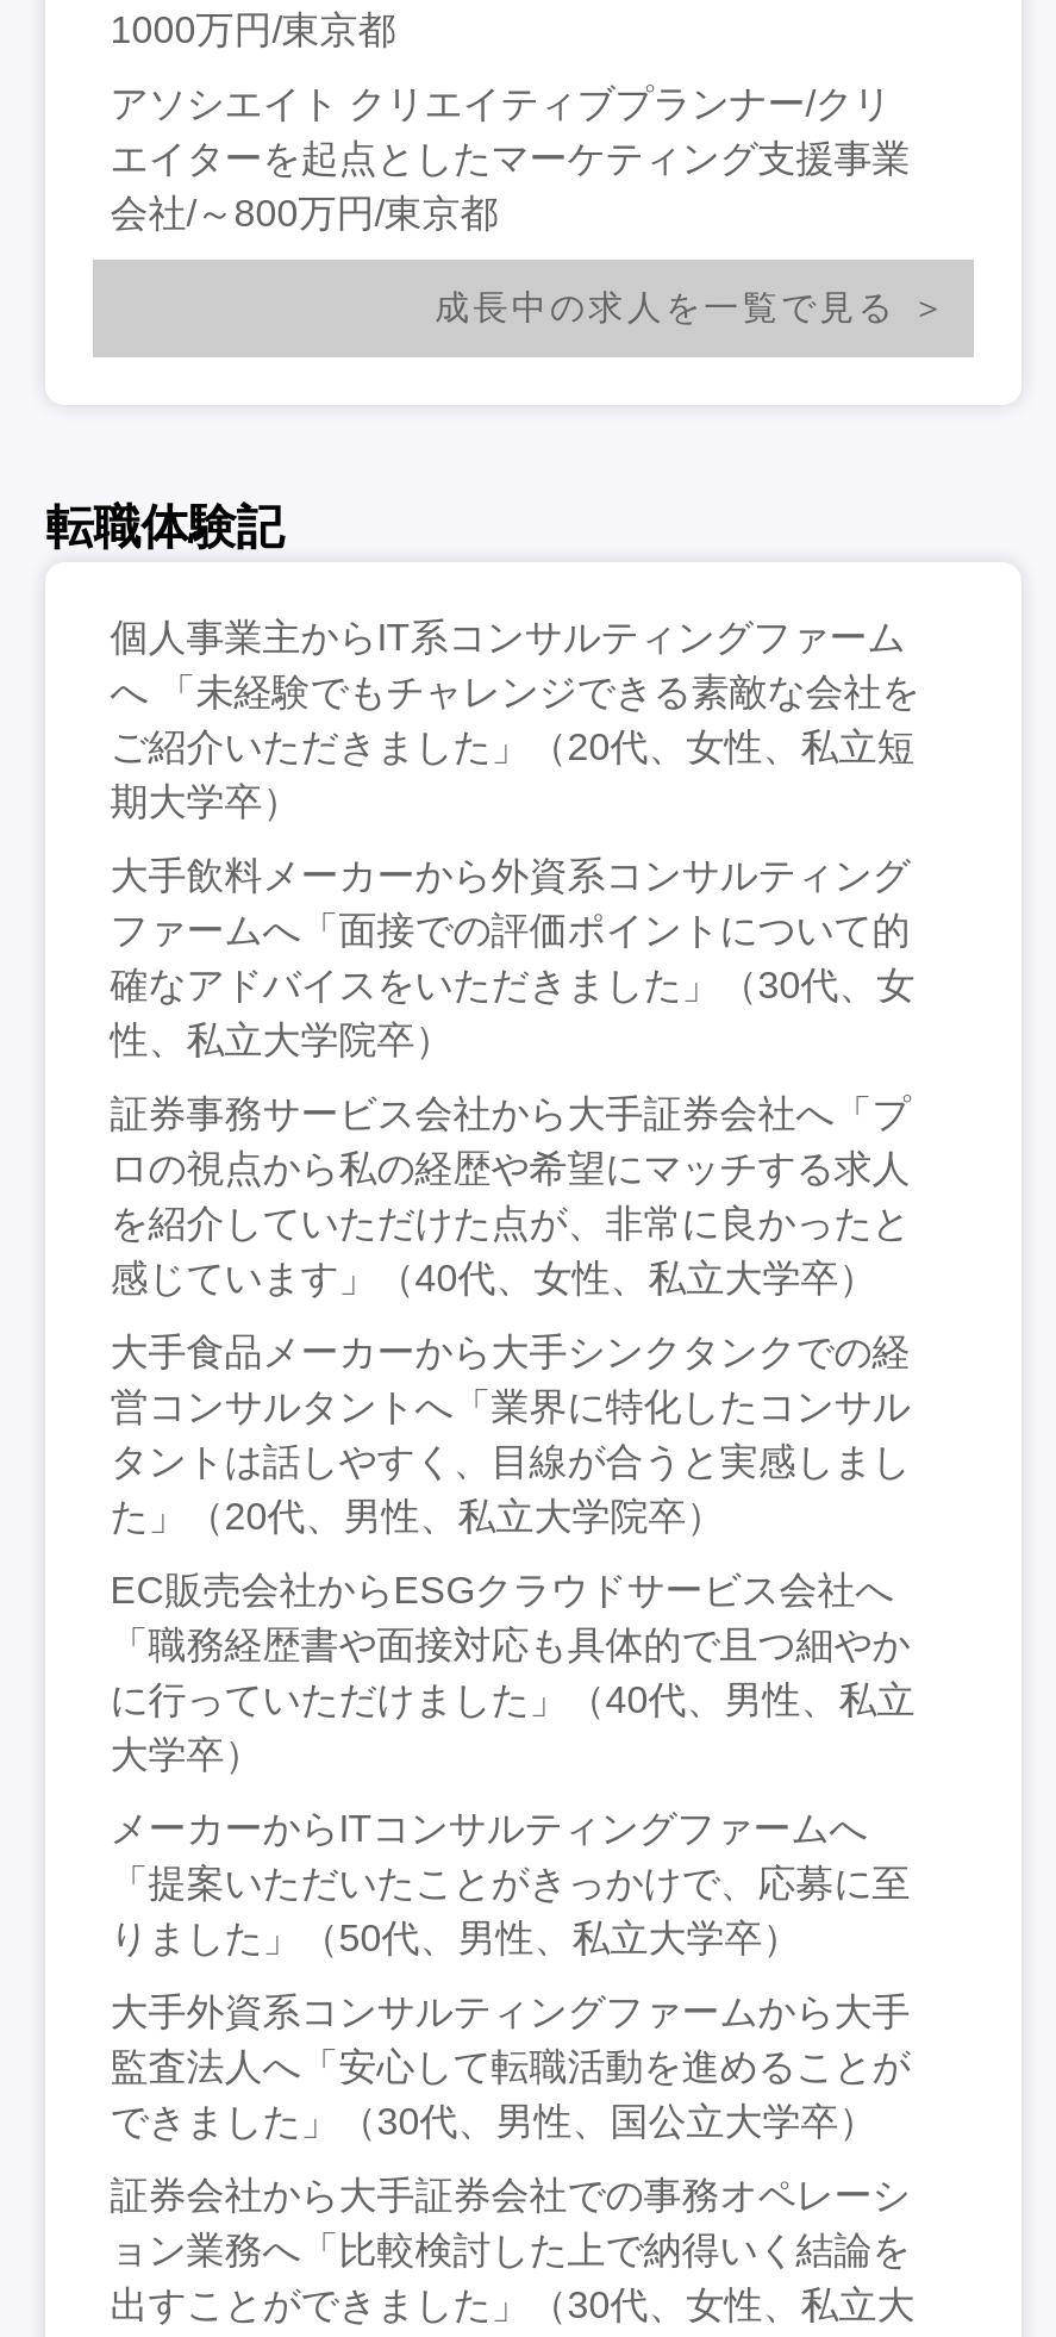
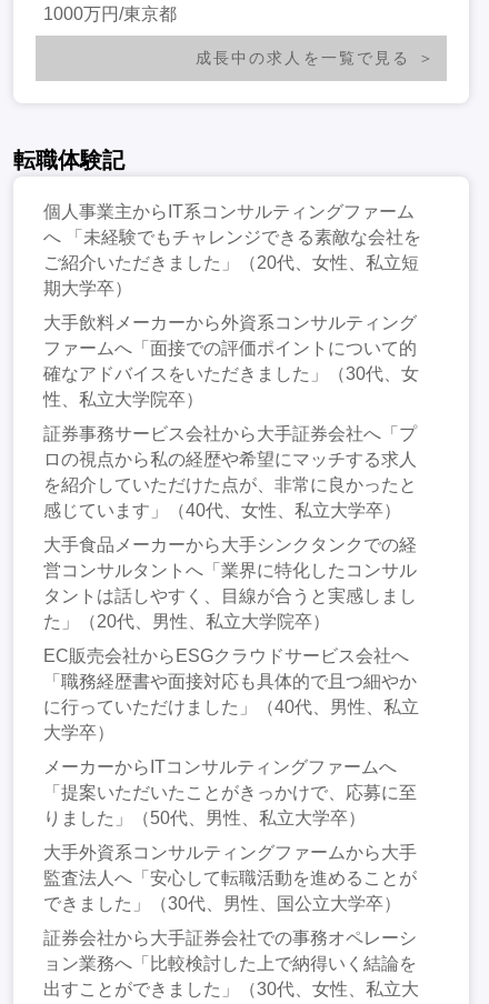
- アソシエイト クリエイティブプランナー/クリ
- エイターを起点としたマーケティング支援事業
- 会社/～800万円/東京都
